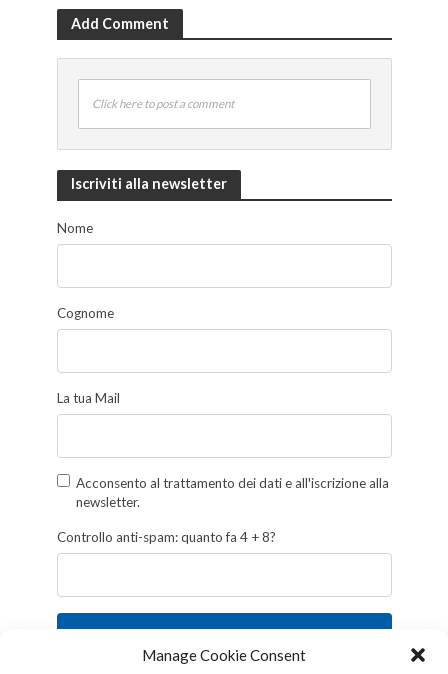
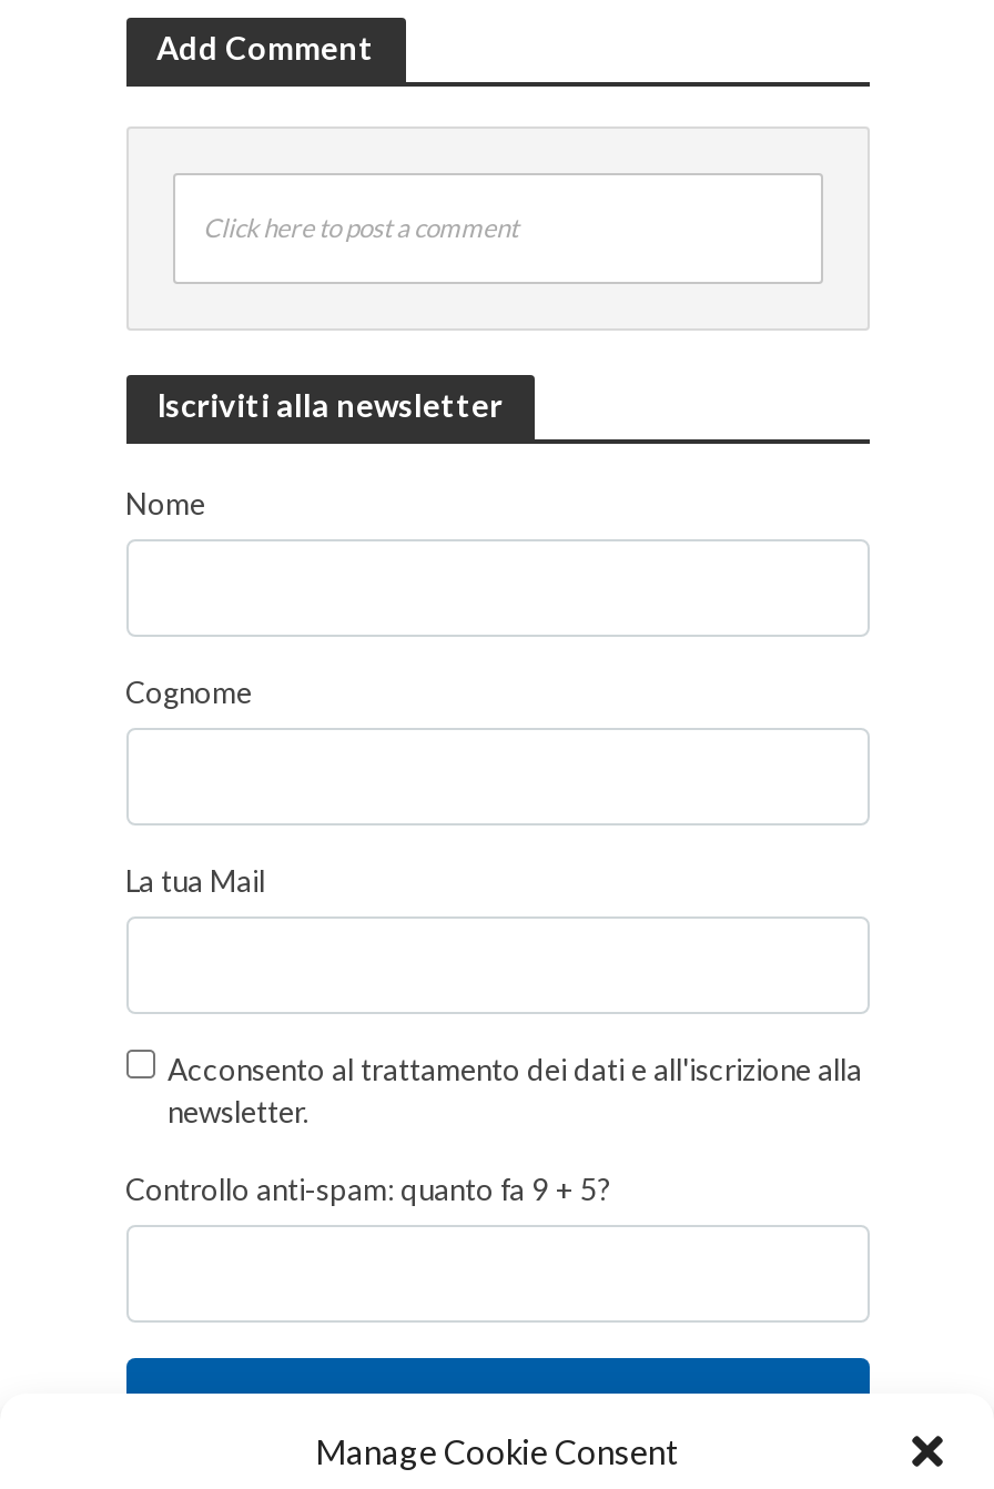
- Controllo anti-spam: quanto fa 4 + 8?
+ Controllo anti-spam: quanto fa 9 + 5?
